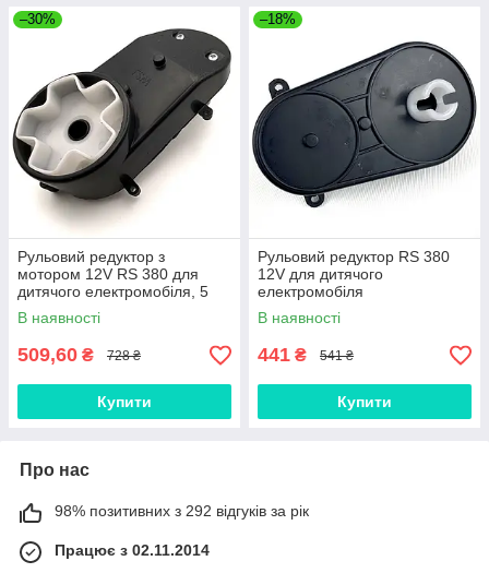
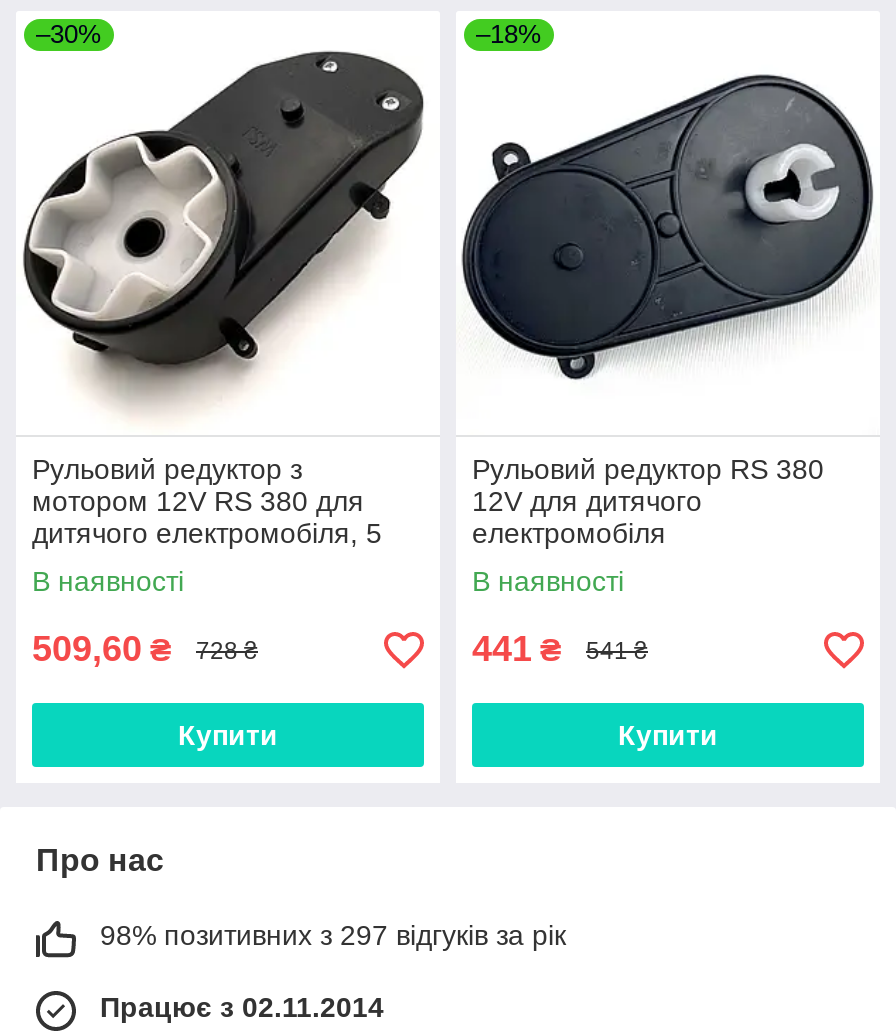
- 98% позитивних з 292 відгуків за рік
+ 98% позитивних з 297 відгуків за рік
